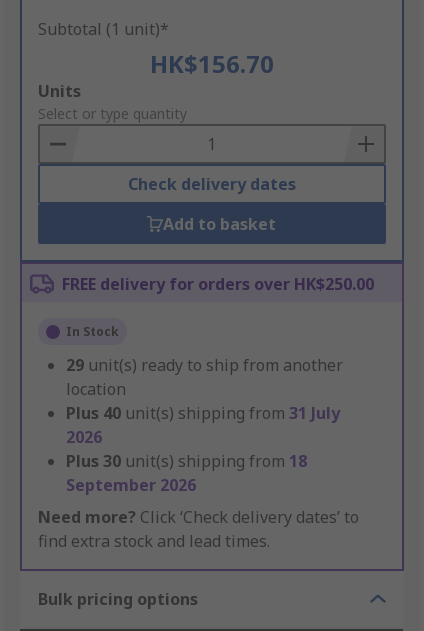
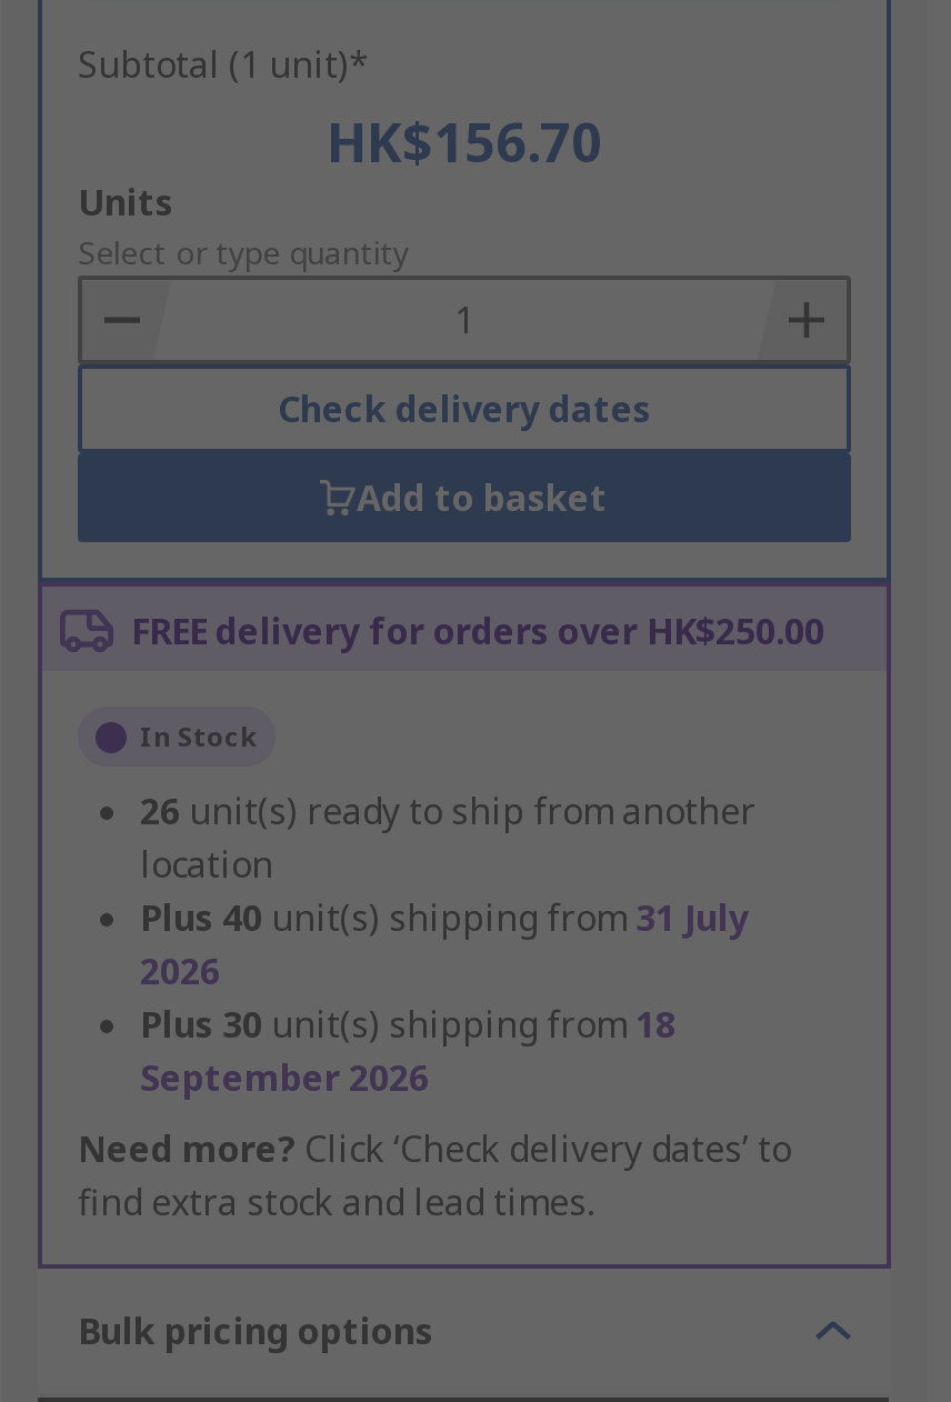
- 29 unit(s) ready to ship from another
+ 26 unit(s) ready to ship from another
